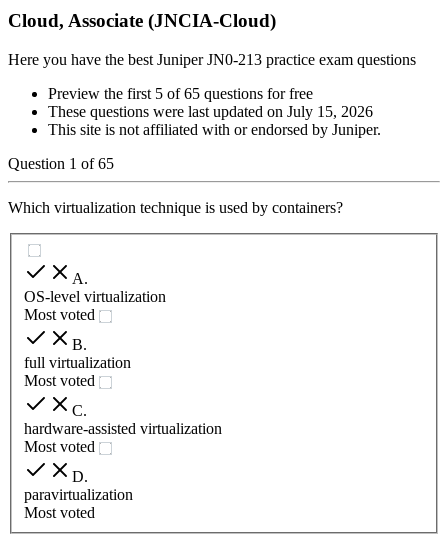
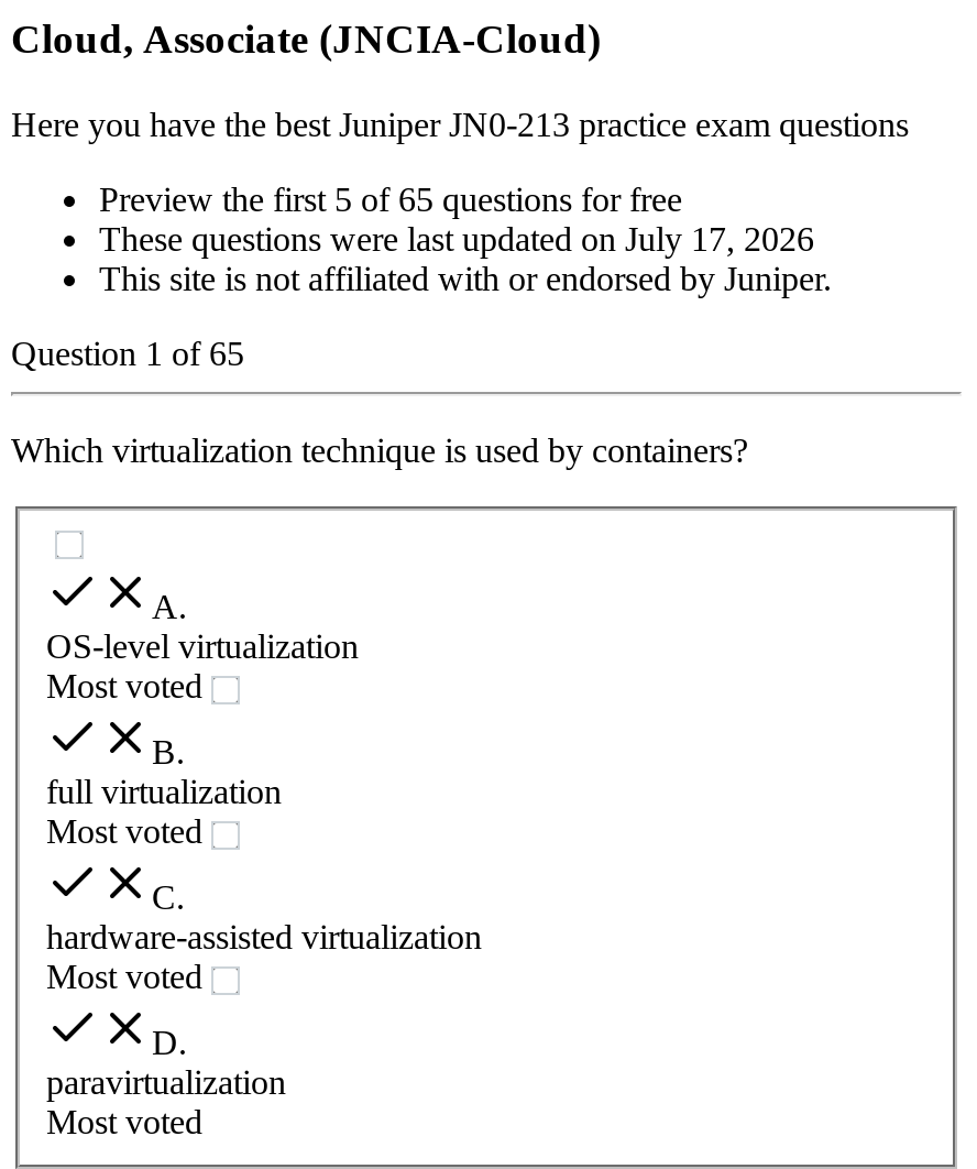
- These questions were last updated on July 15, 2026
+ These questions were last updated on July 17, 2026
